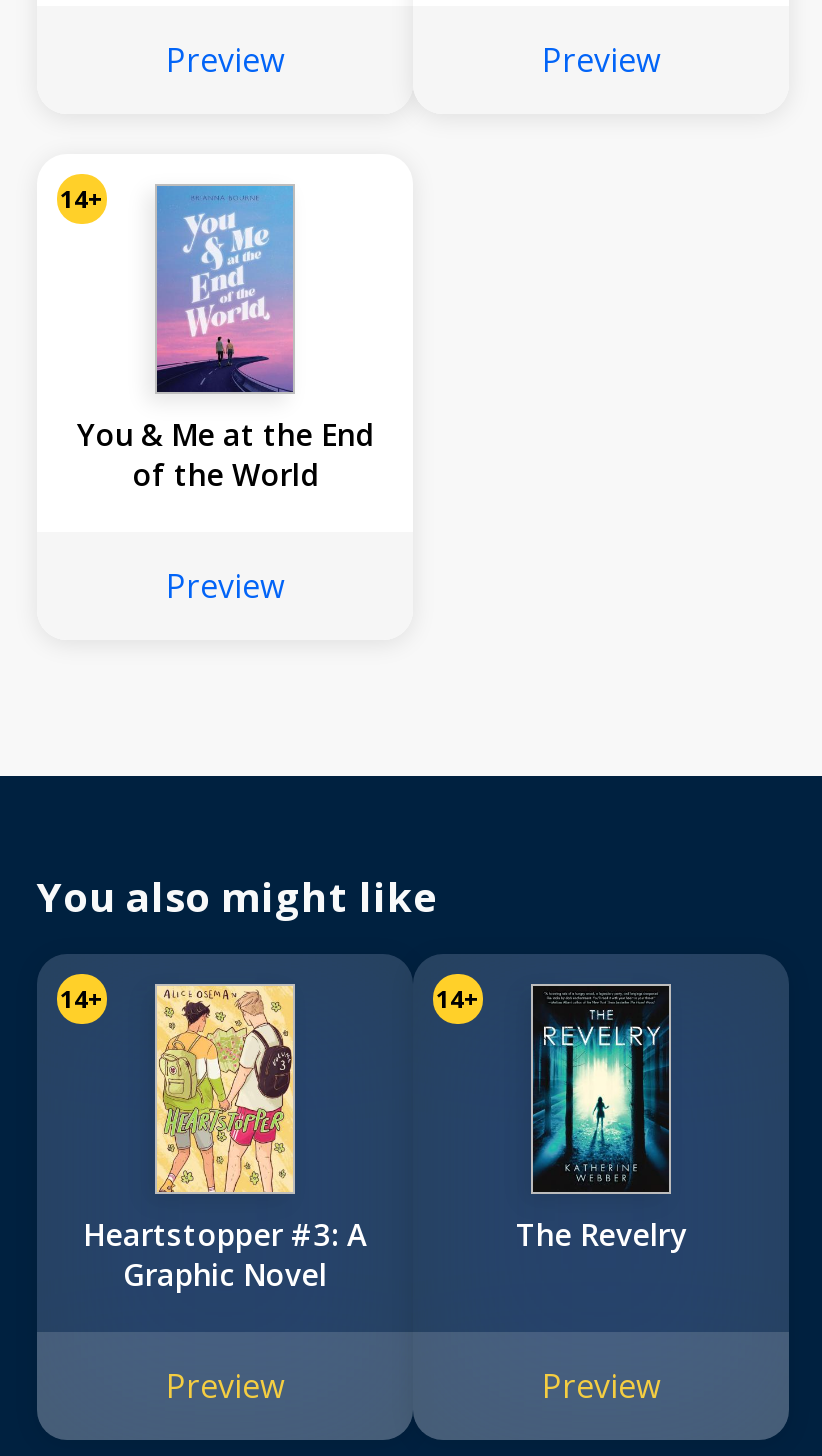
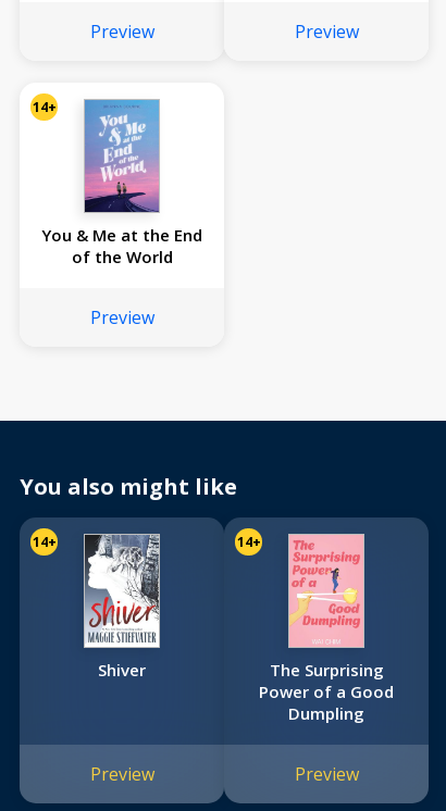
- [image]
- Heartstopper #3: A
- Graphic Novel
+ [image]
+ Shiver

- [image]
- The Revelry
+ [image]
+ The Surprising
+ Power of a Good
+ Dumpling
